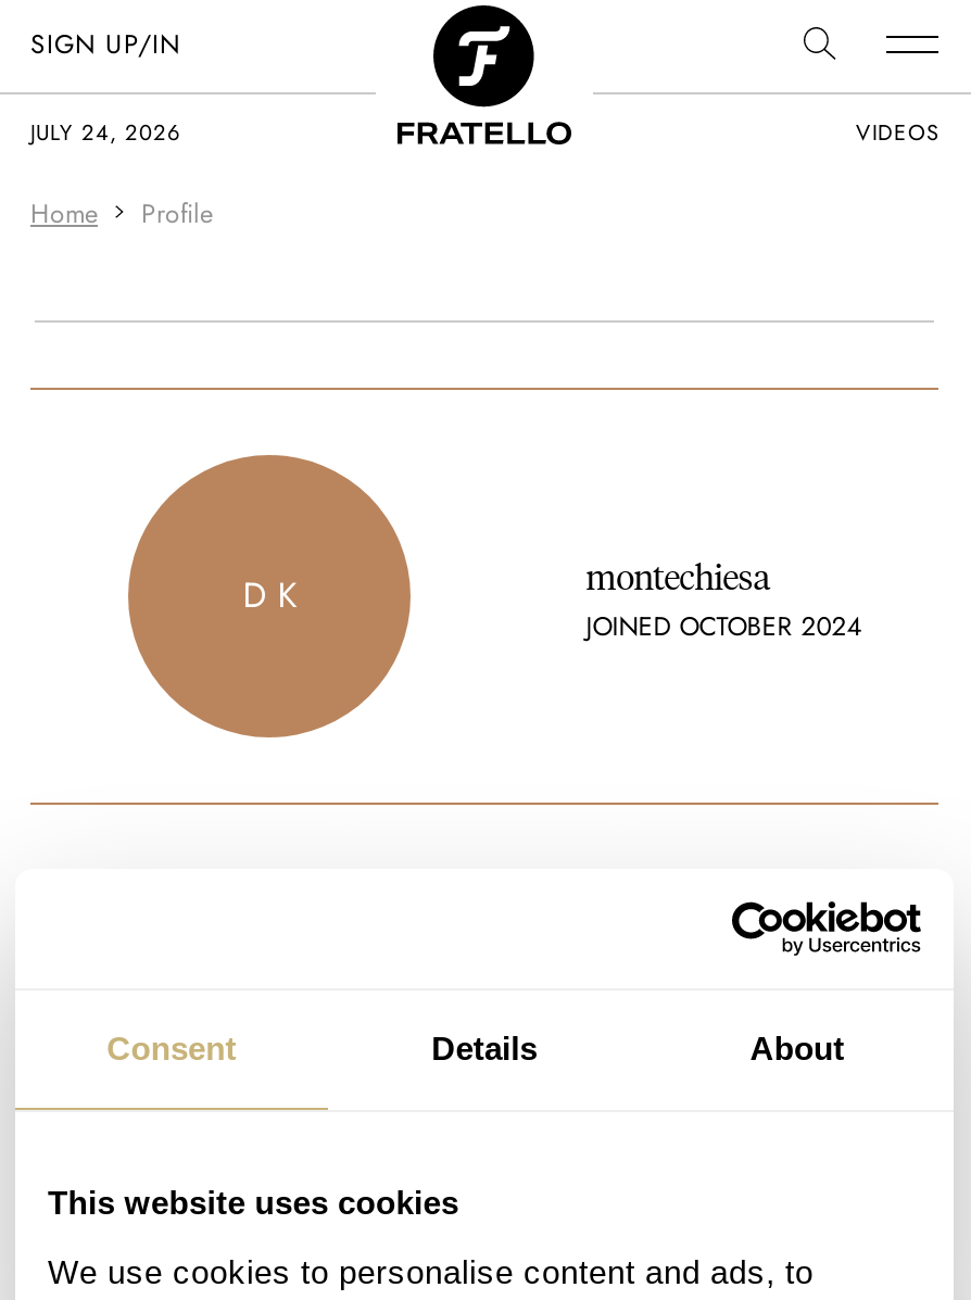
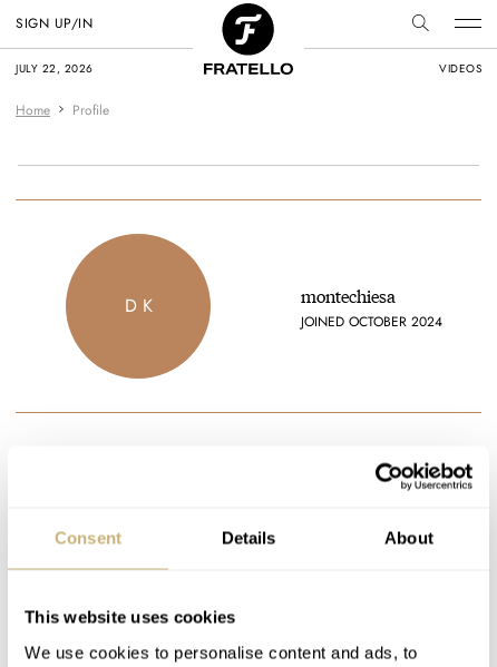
- JULY 24, 2026
+ JULY 22, 2026
